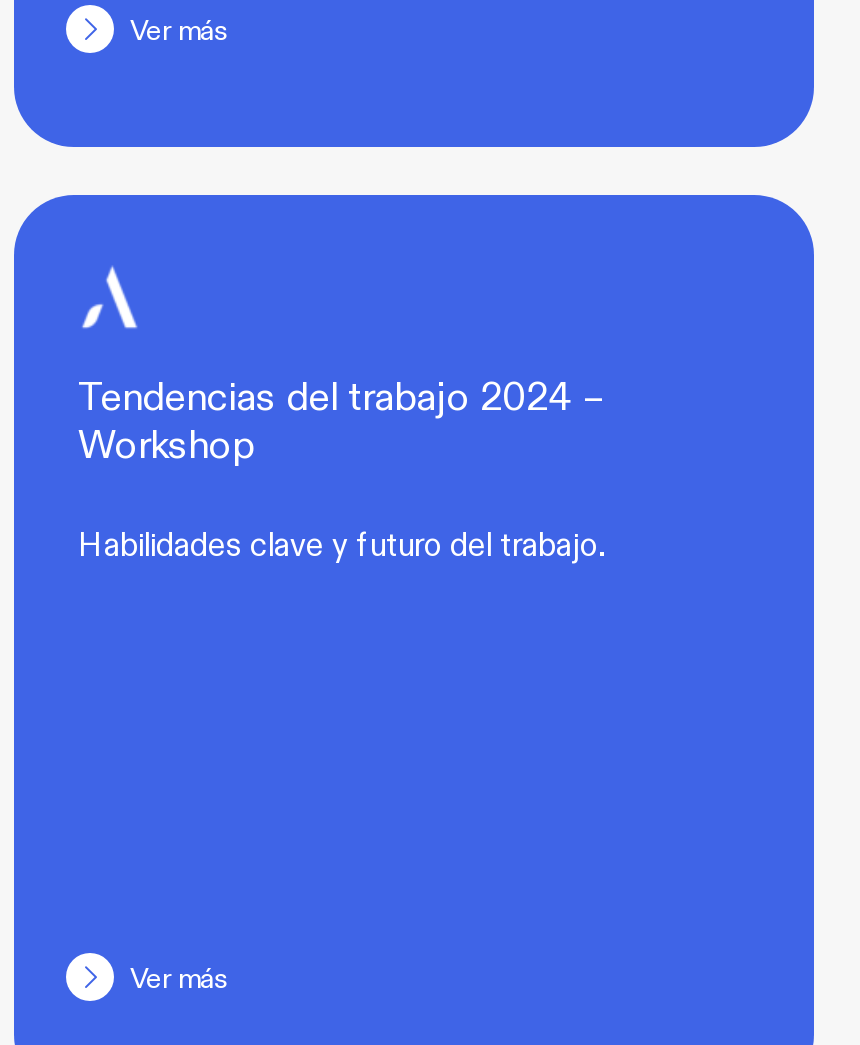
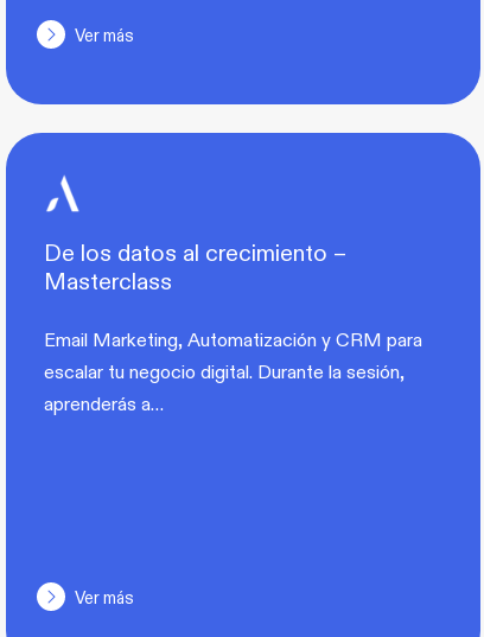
- Tendencias del trabajo 2024 –
- Workshop
+ De los datos al crecimiento –
+ Masterclass

- Habilidades clave y futuro del trabajo.
+ Email Marketing, Automatización y CRM para
+ escalar tu negocio digital. Durante la sesión,
+ aprenderás a…
